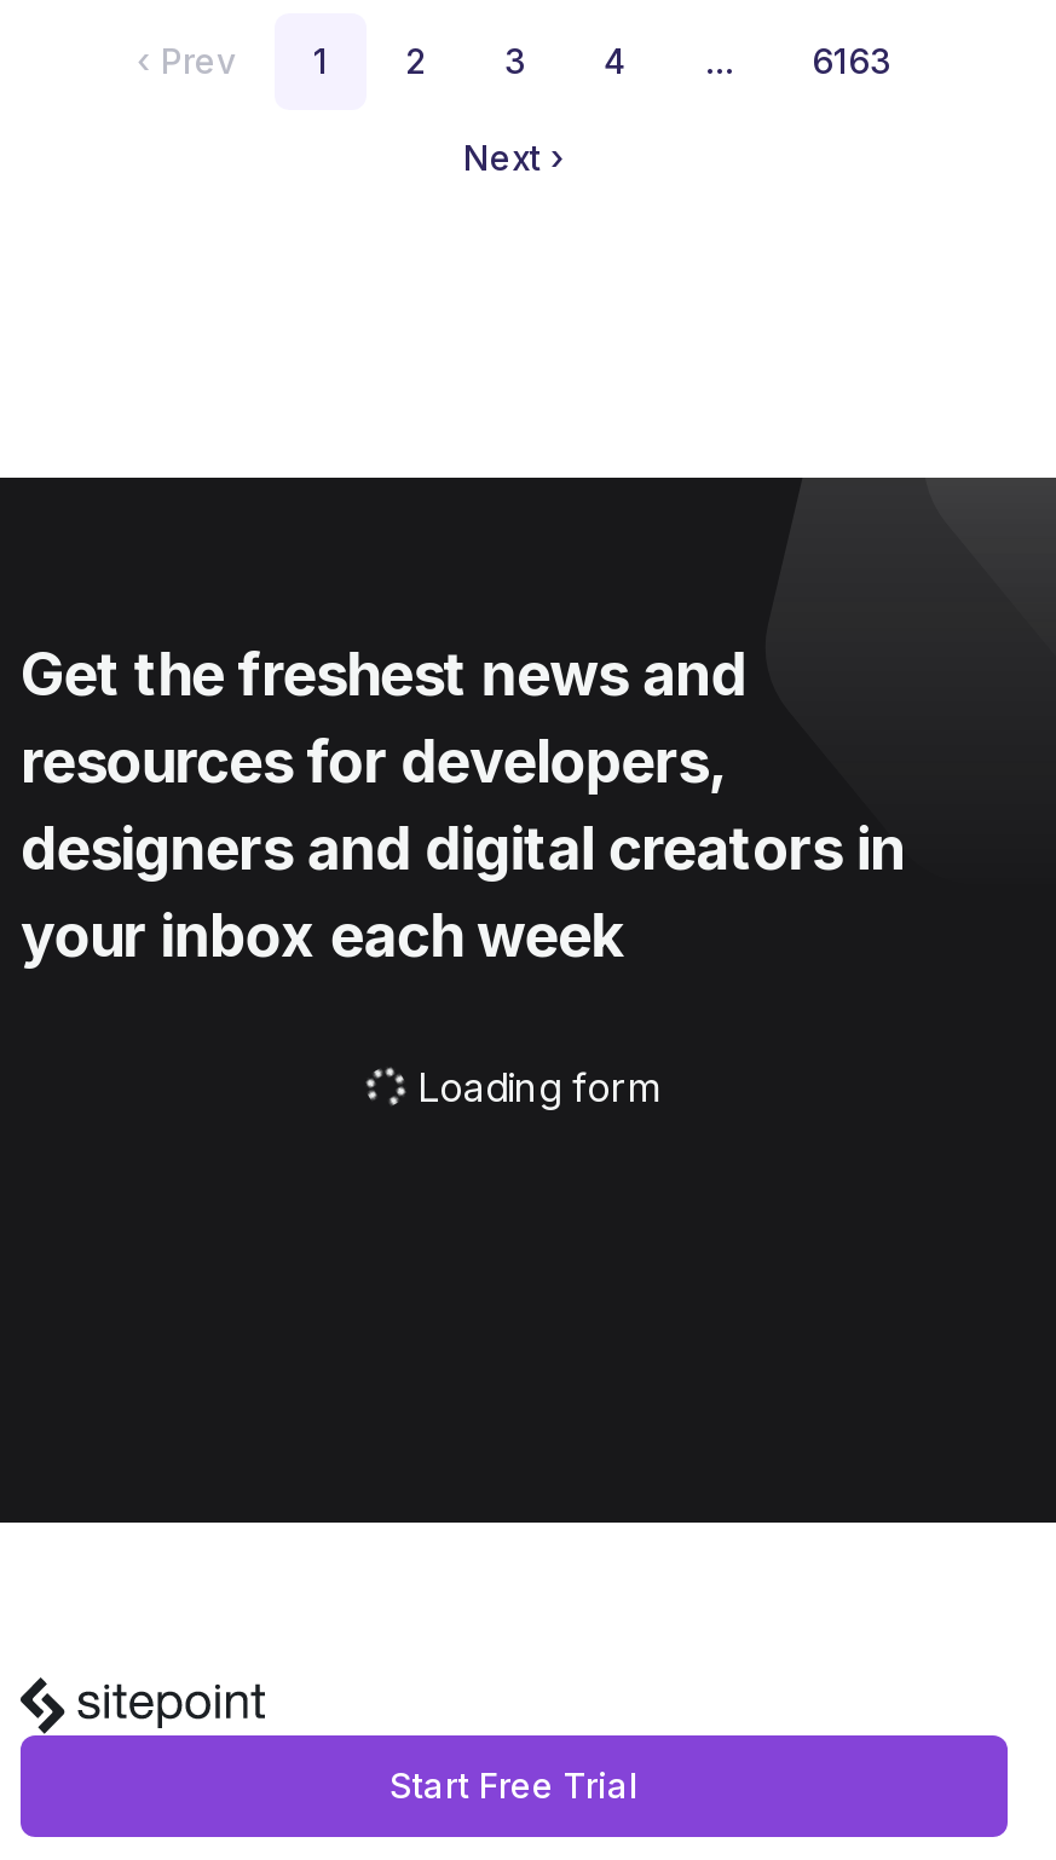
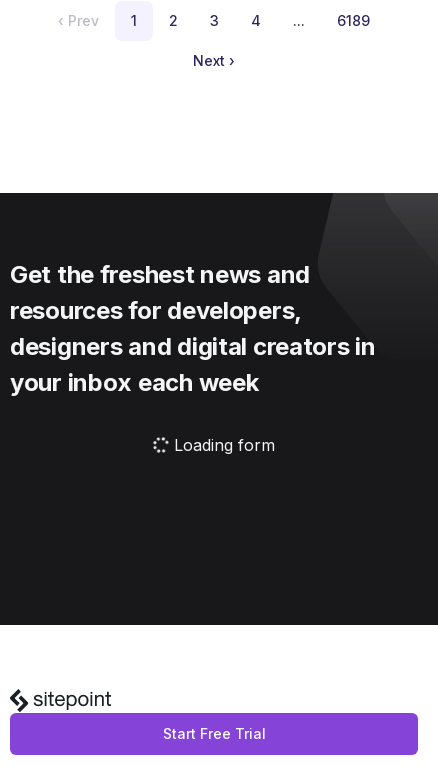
- 6163
+ 6189
